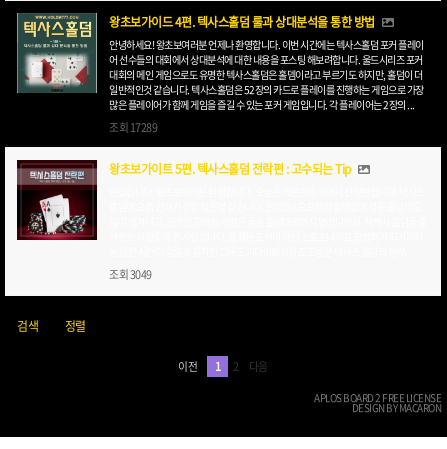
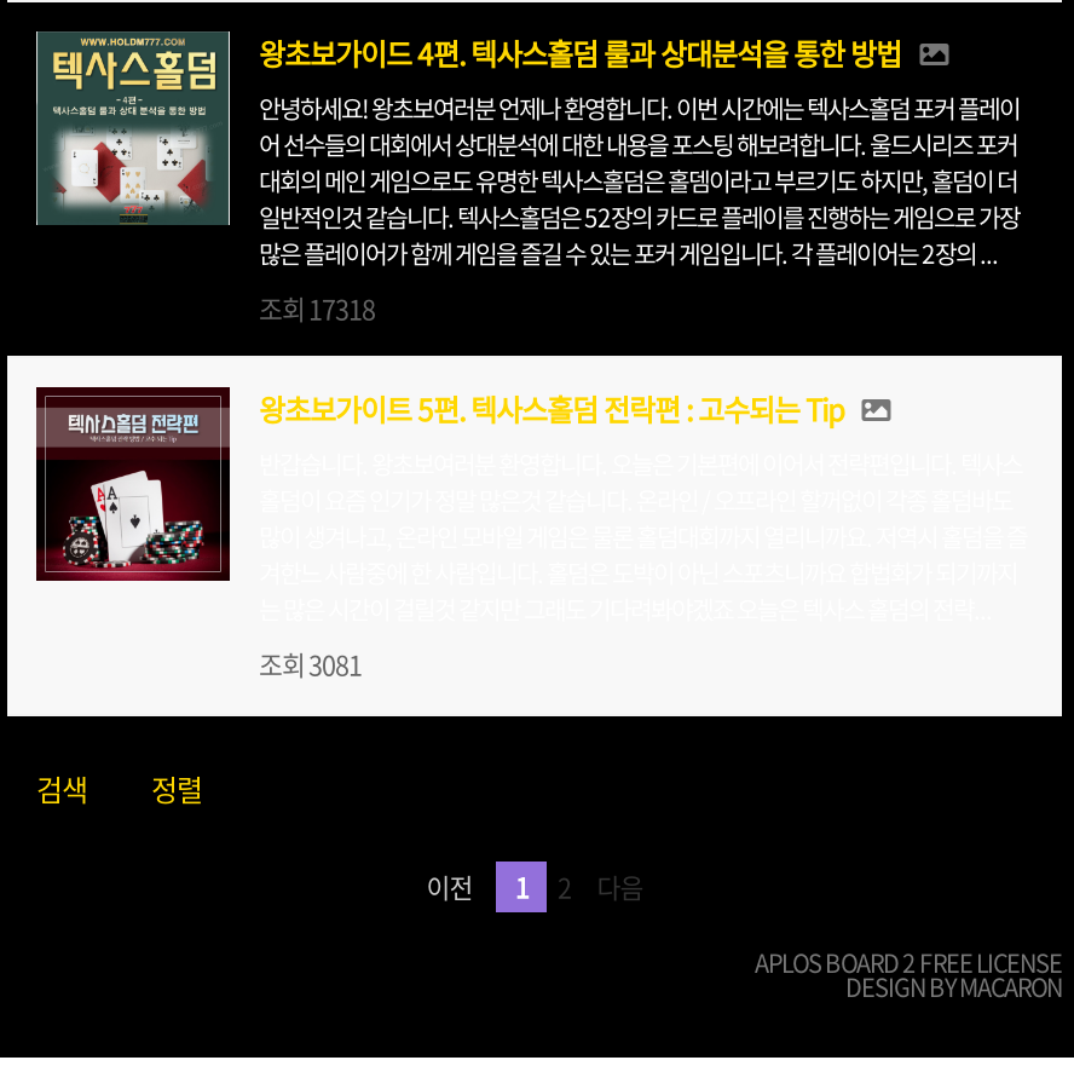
- 조회 17289
+ 조회 17318

- 조회 3049
+ 조회 3081
